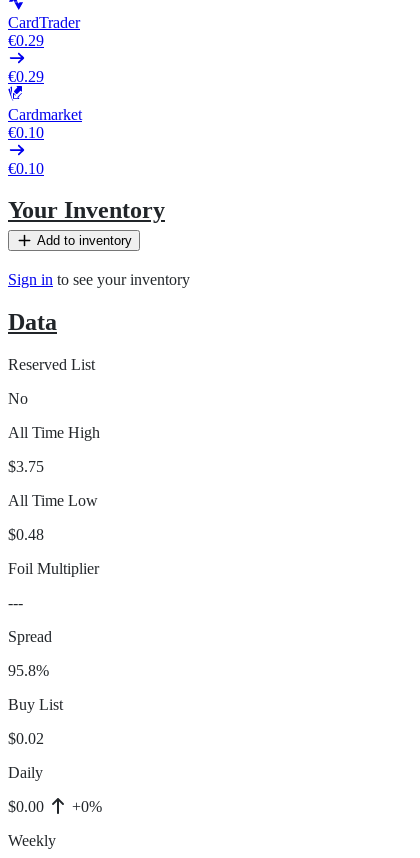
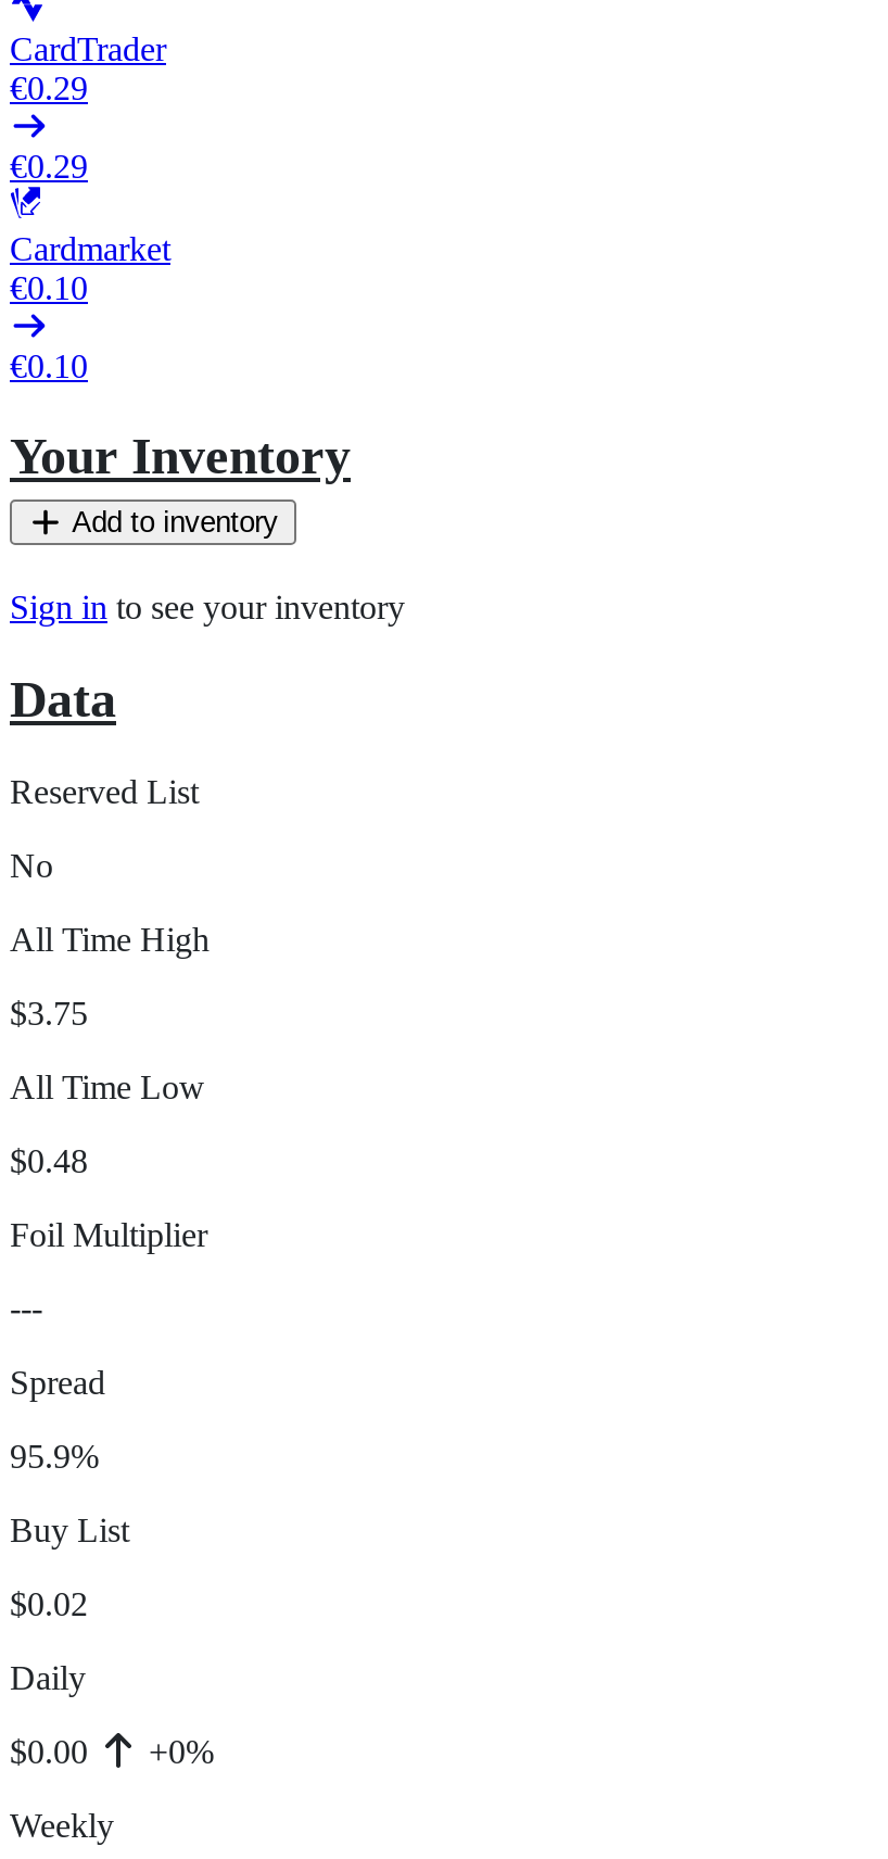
- 95.8%
+ 95.9%
